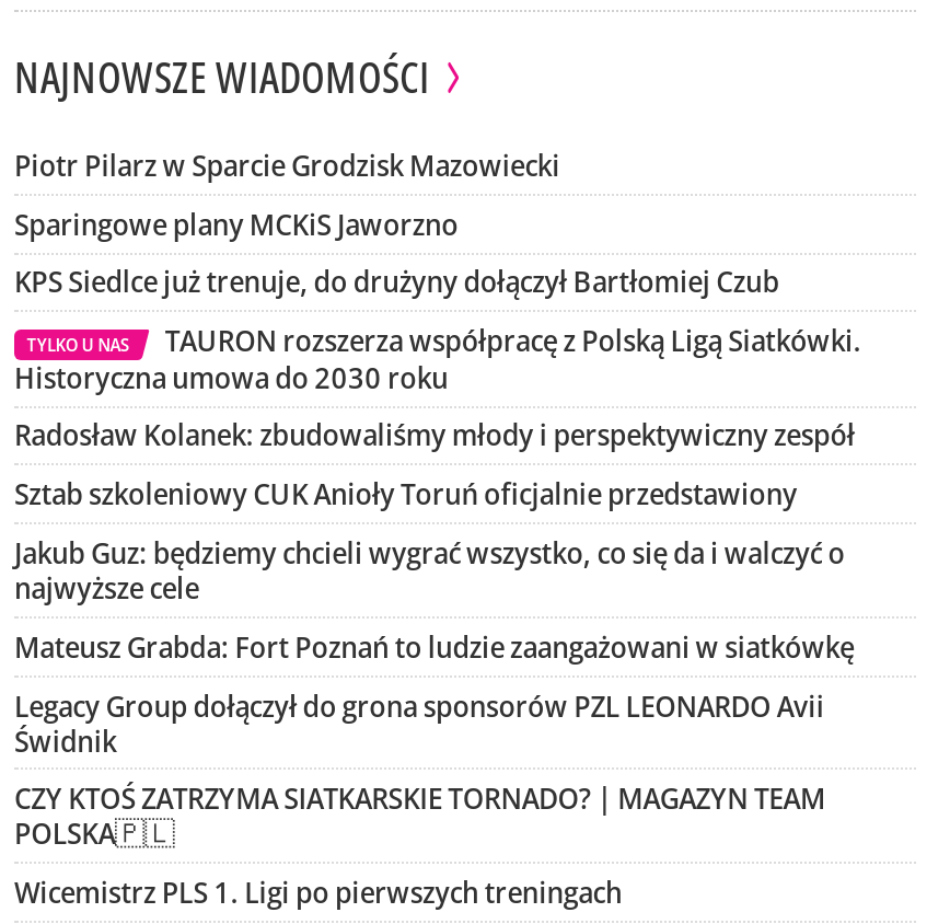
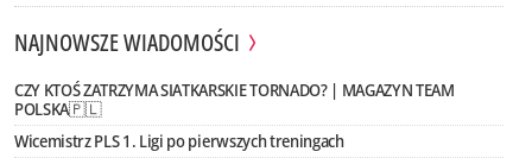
- Piotr Pilarz w Sparcie Grodzisk Mazowiecki
- Sparingowe plany MCKiS Jaworzno
- KPS Siedlce już trenuje, do drużyny dołączył Bartłomiej Czub
- TYLKO U NAS
- TAURON rozszerza współpracę z Polską Ligą Siatkówki.
- Historyczna umowa do 2030 roku
- Radosław Kolanek: zbudowaliśmy młody i perspektywiczny zespół
- Sztab szkoleniowy CUK Anioły Toruń oficjalnie przedstawiony
- Jakub Guz: będziemy chcieli wygrać wszystko, co się da i walczyć o
- najwyższe cele
- Mateusz Grabda: Fort Poznań to ludzie zaangażowani w siatkówkę
- Legacy Group dołączył do grona sponsorów PZL LEONARDO Avii
- Świdnik
